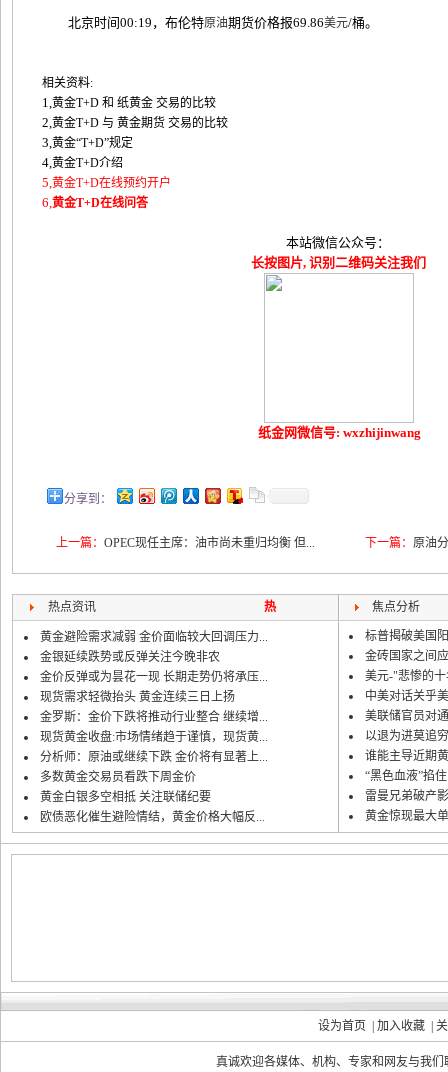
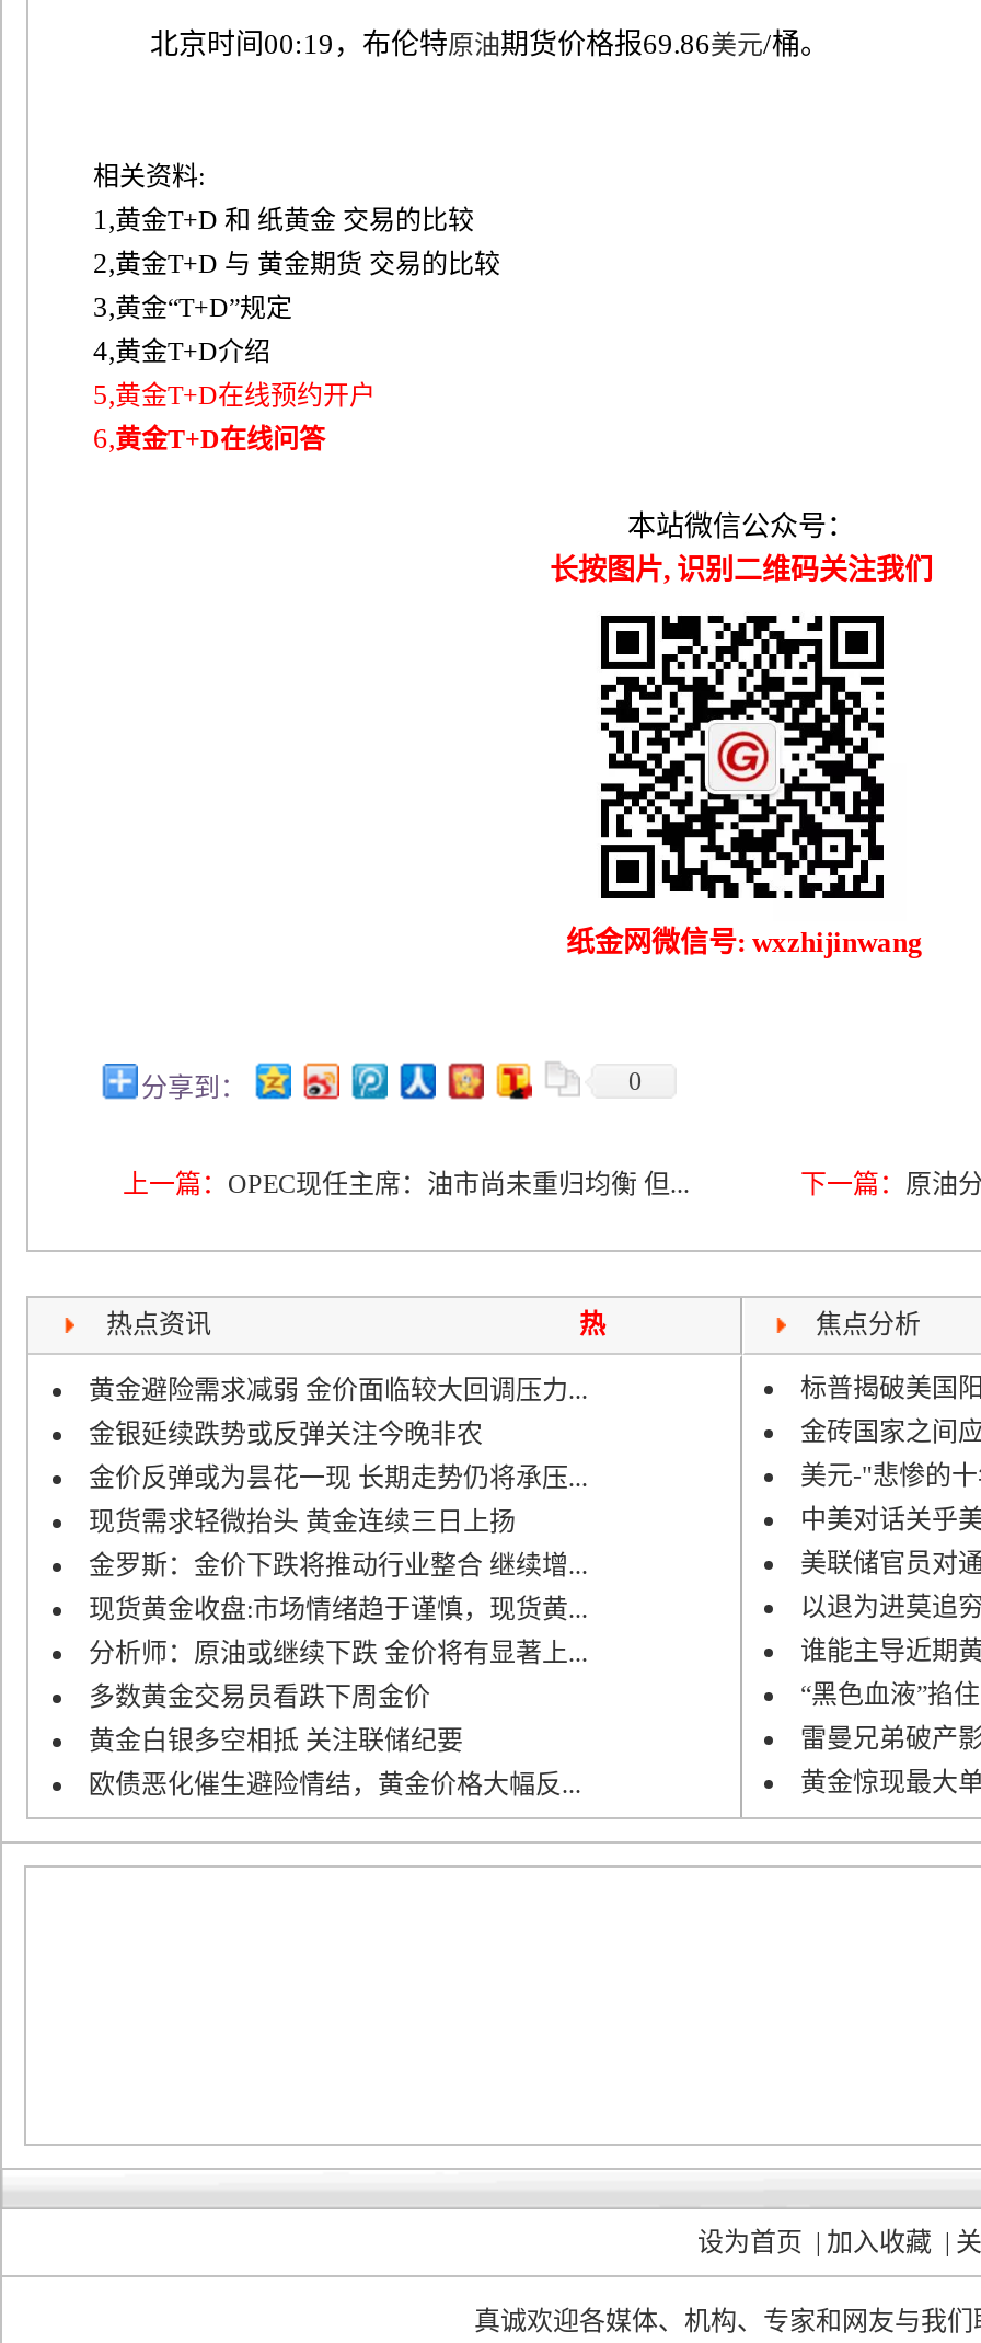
+ [image]

+ 0
